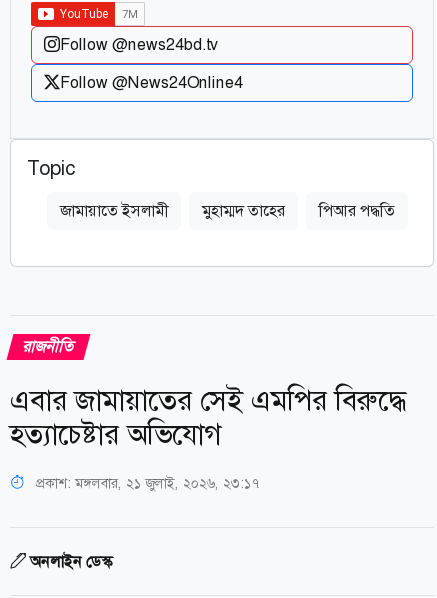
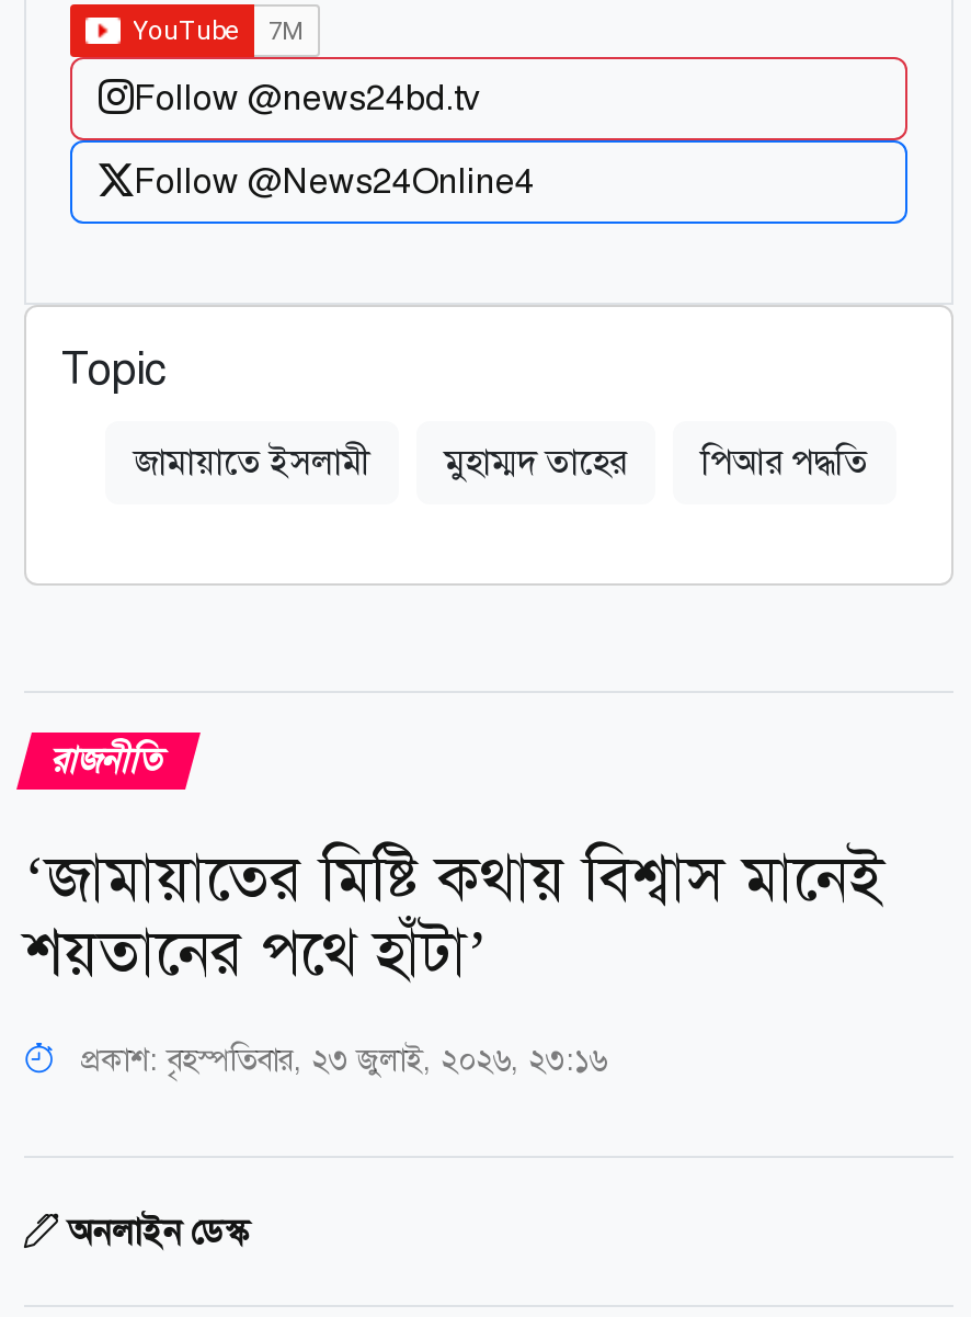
- এবার জামায়াতের সেই এমপির বিরুদ্ধে
- হত্যাচেষ্টার অভিযোগ
+ ‘জামায়াতের মিষ্টি কথায় বিশ্বাস মানেই
+ শয়তানের পথে হাঁটা’

- প্রকাশ: মঙ্গলবার, ২১ জুলাই, ২০২৬, ২৩:১৭
+ প্রকাশ: বৃহস্পতিবার, ২৩ জুলাই, ২০২৬, ২৩:১৬
